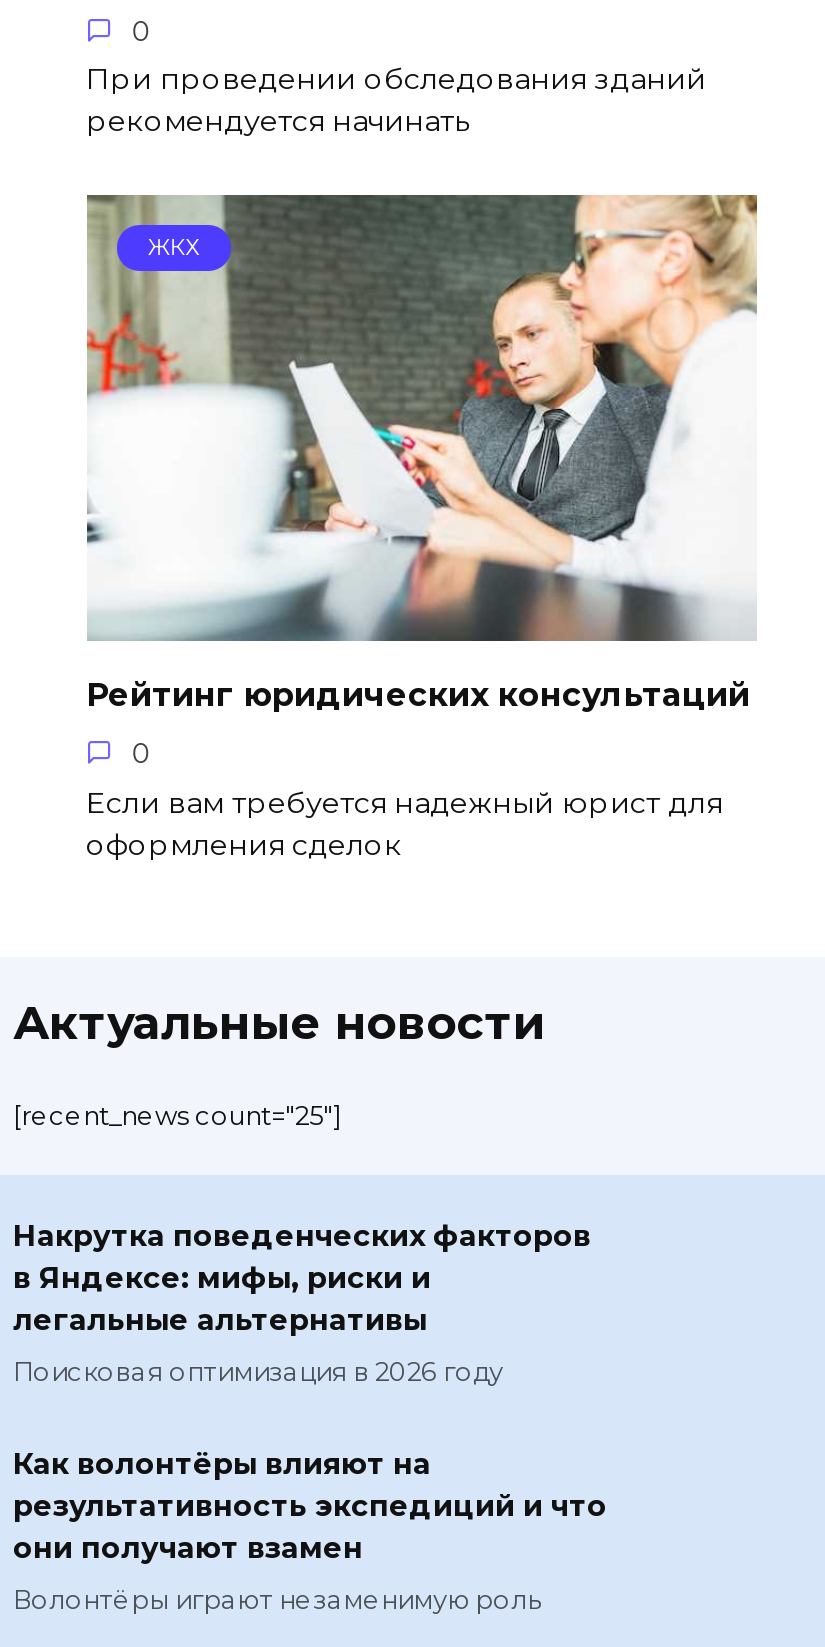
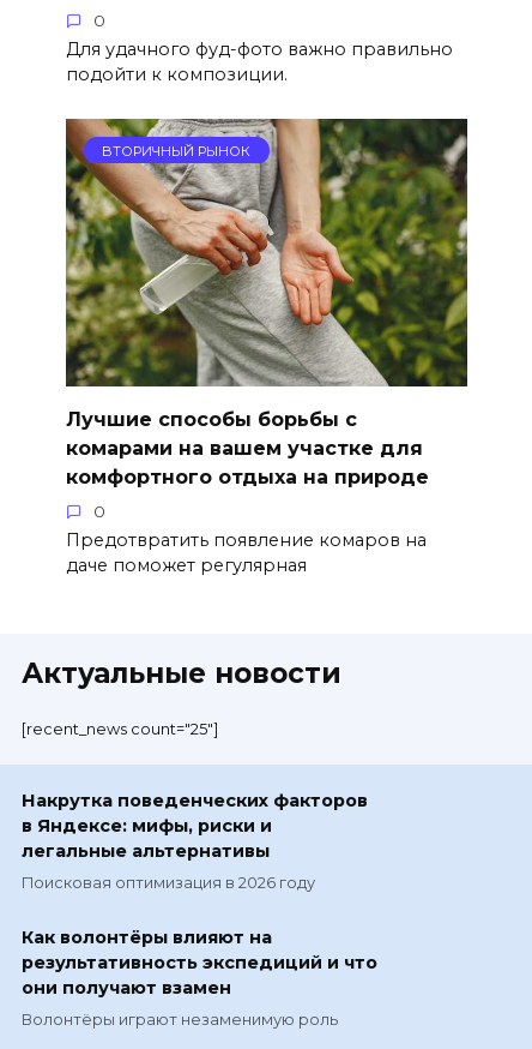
- При проведении обследования зданий
- рекомендуется начинать
+ Для удачного фуд-фото важно правильно
+ подойти к композиции.

- [image]
- ЖКХ
+ [image]
+ ВТОРИЧНЫЙ РЫНОК

- Рейтинг юридических консультаций
+ Лучшие способы борьбы с
+ комарами на вашем участке для
+ комфортного отдыха на природе

- Если вам требуется надежный юрист для
- оформления сделок
+ Предотвратить появление комаров на
+ даче поможет регулярная
